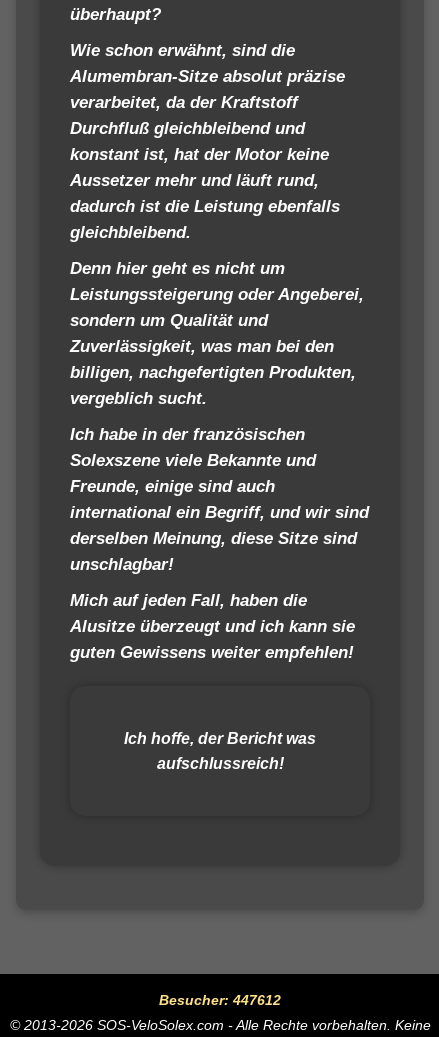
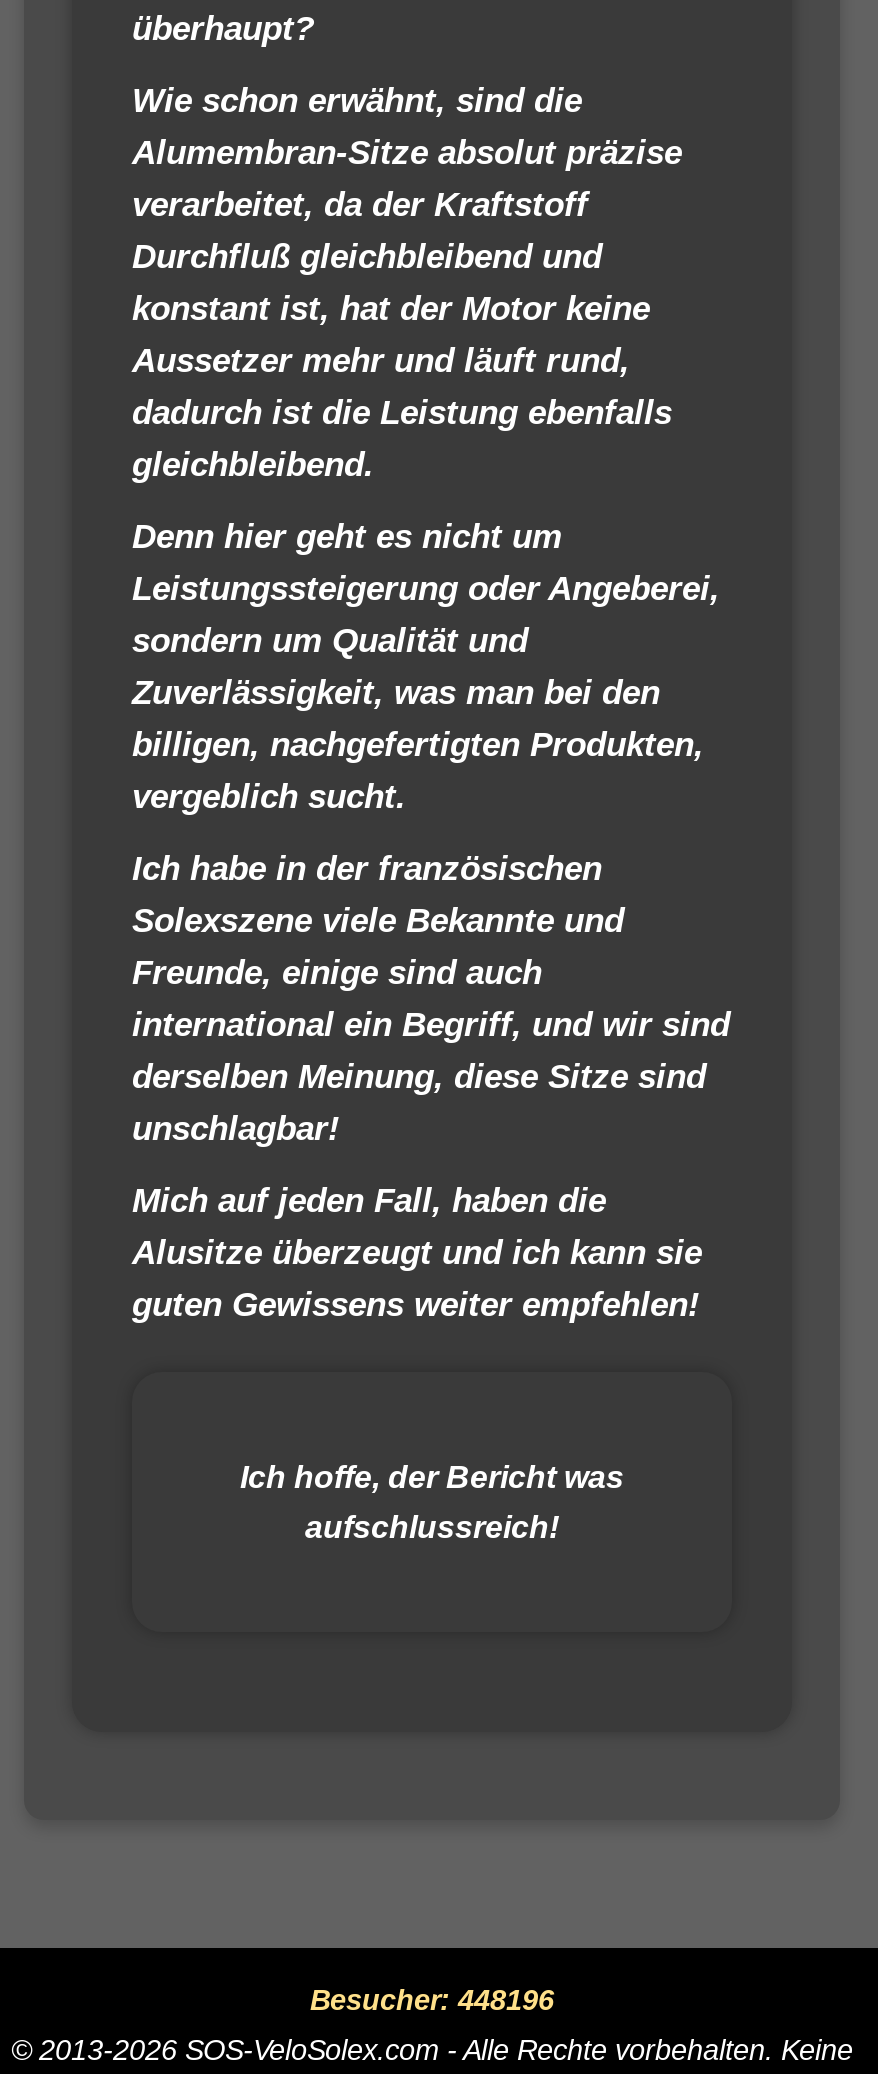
- Besucher: 447612
+ Besucher: 448196
